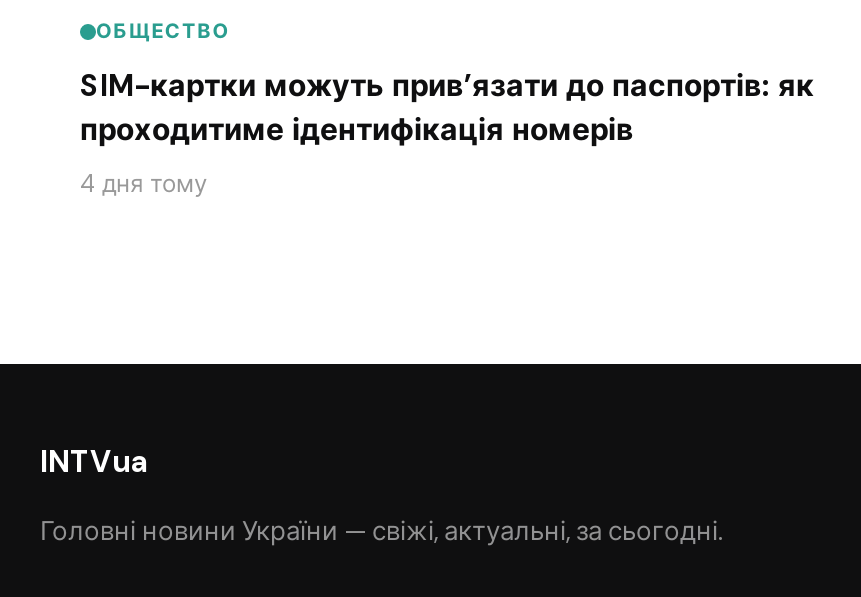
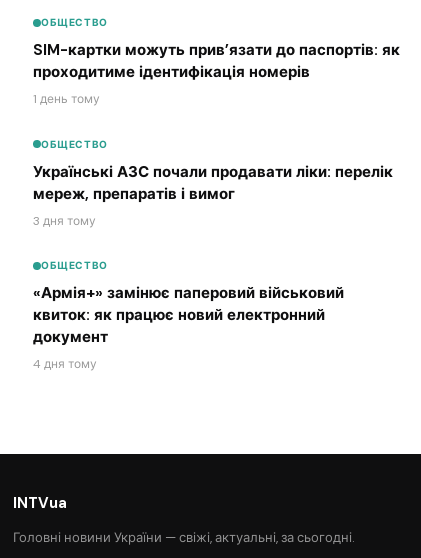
+ 1 день тому
+ ОБЩЕСТВО
+ Українські АЗС почали продавати ліки: перелік
+ мереж, препаратів і вимог
+ 3 дня тому
+ ОБЩЕСТВО
+ «Армія+» замінює паперовий військовий
+ квиток: як працює новий електронний
+ документ
